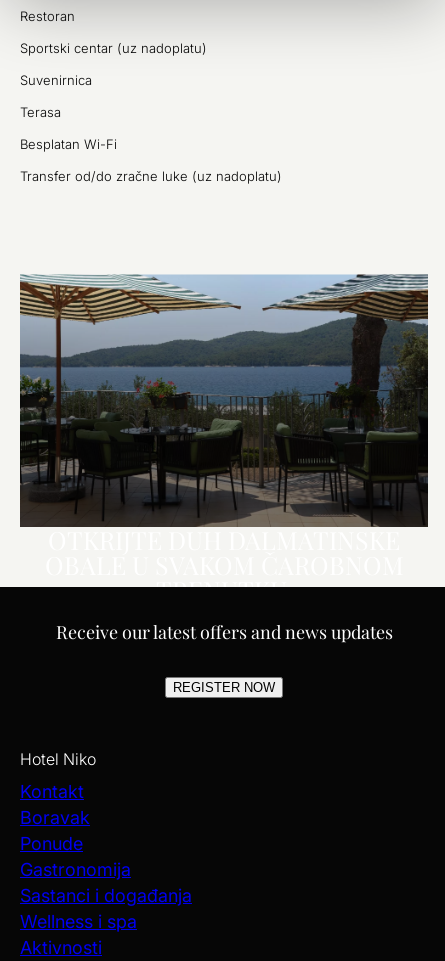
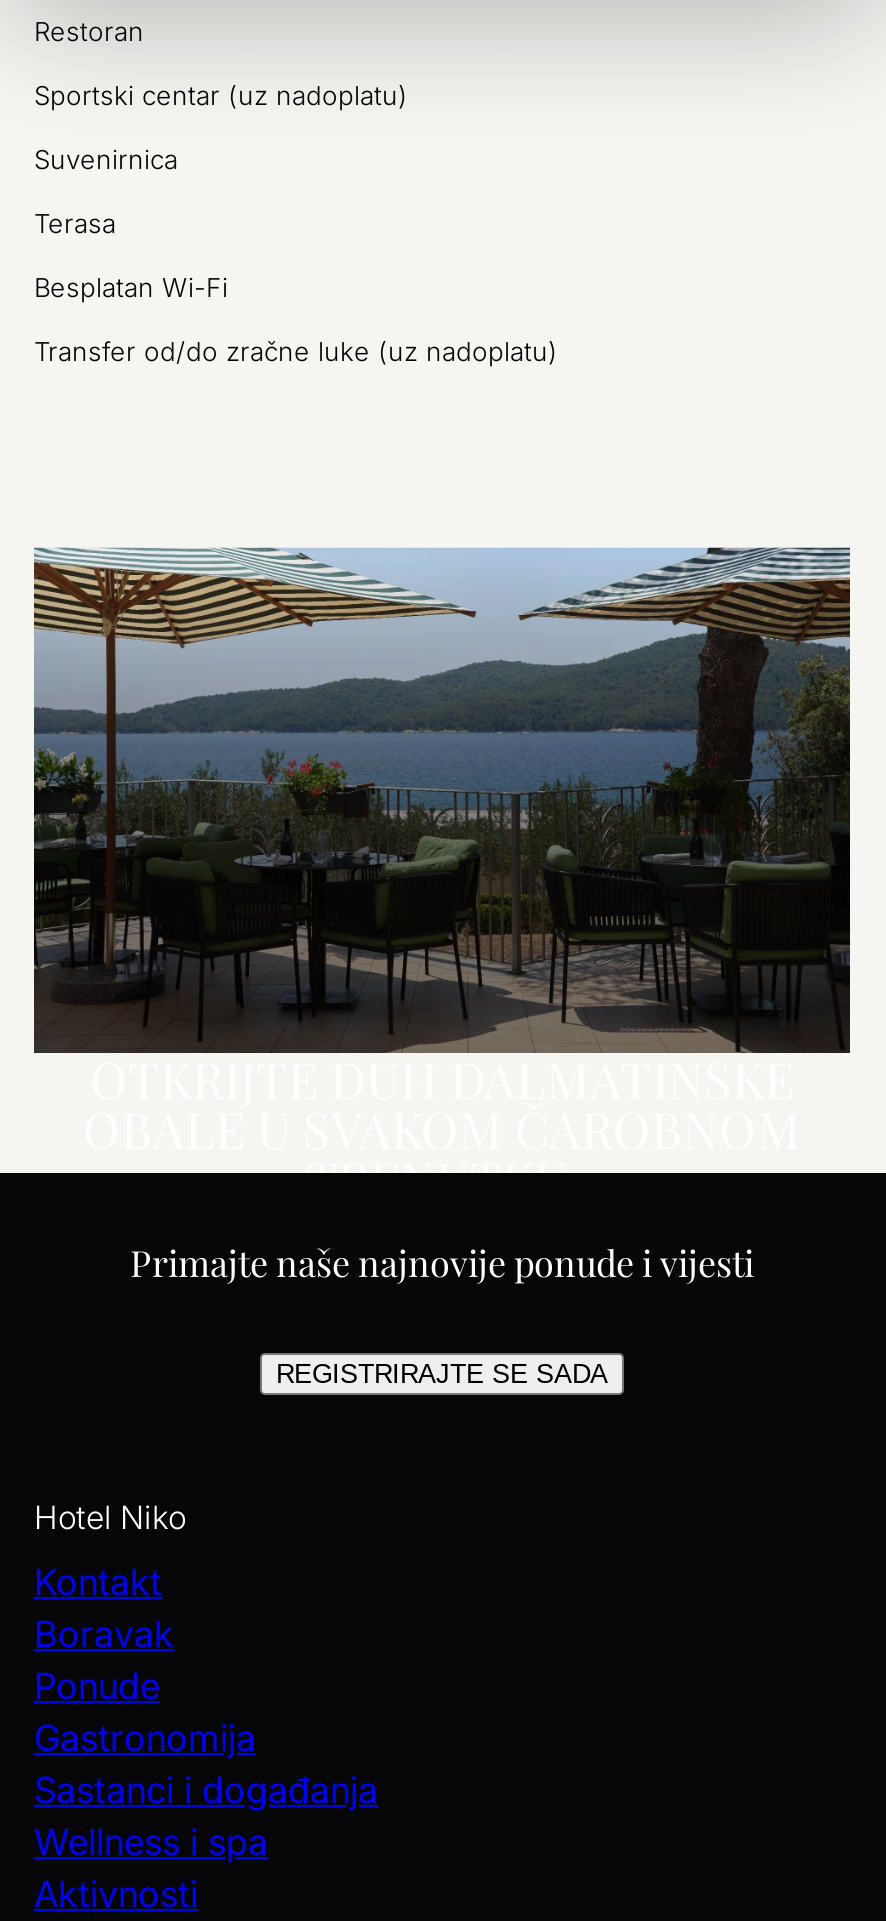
- Receive our latest offers and news updates
+ Primajte naše najnovije ponude i vijesti

- REGISTER NOW
+ REGISTRIRAJTE SE SADA
